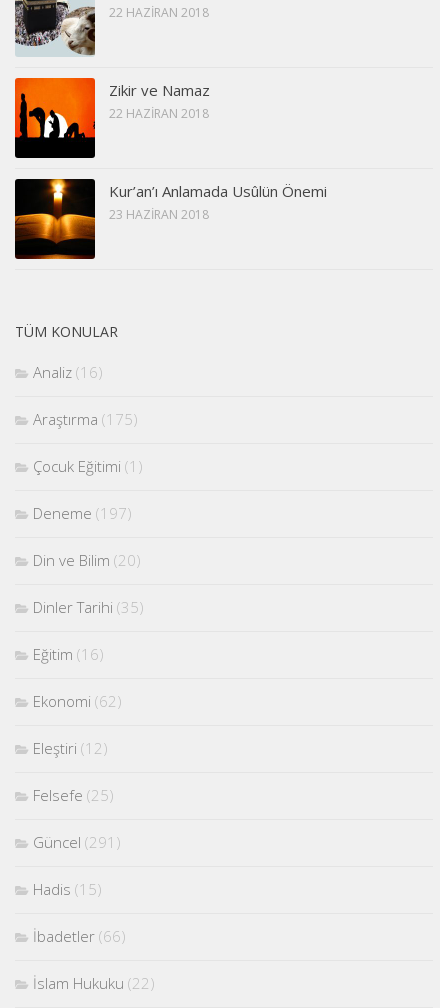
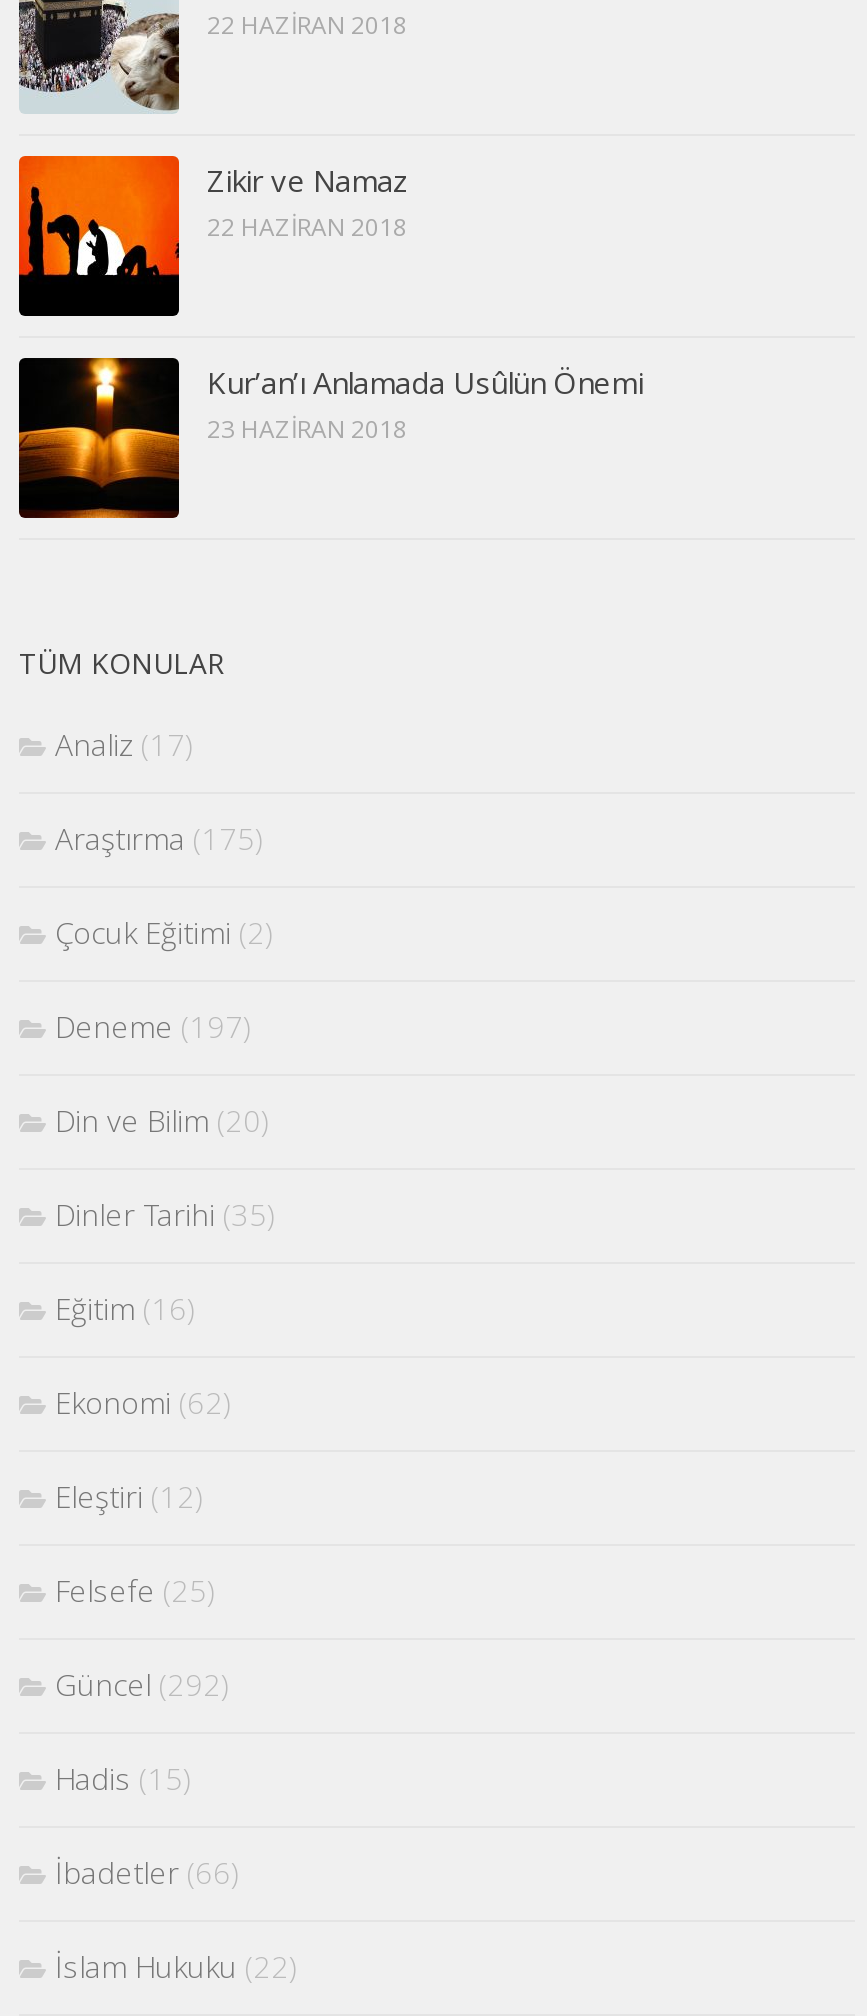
- Analiz (16)
+ Analiz (17)

- Çocuk Eğitimi (1)
+ Çocuk Eğitimi (2)

- Güncel (291)
+ Güncel (292)
